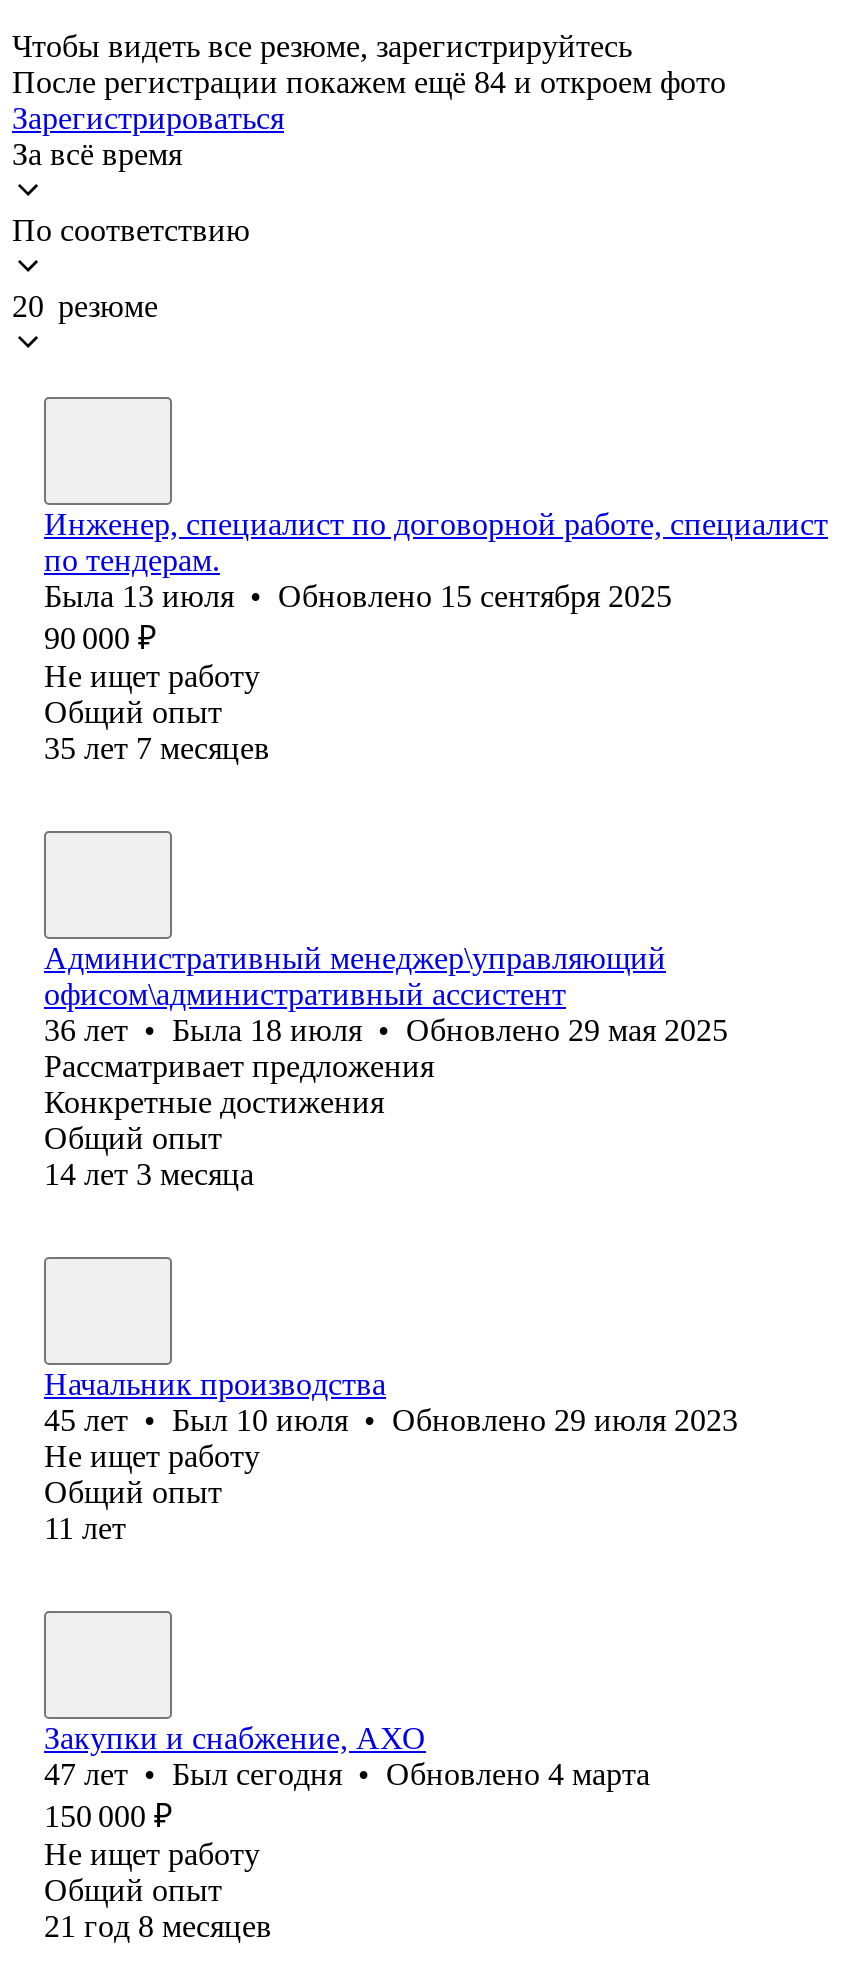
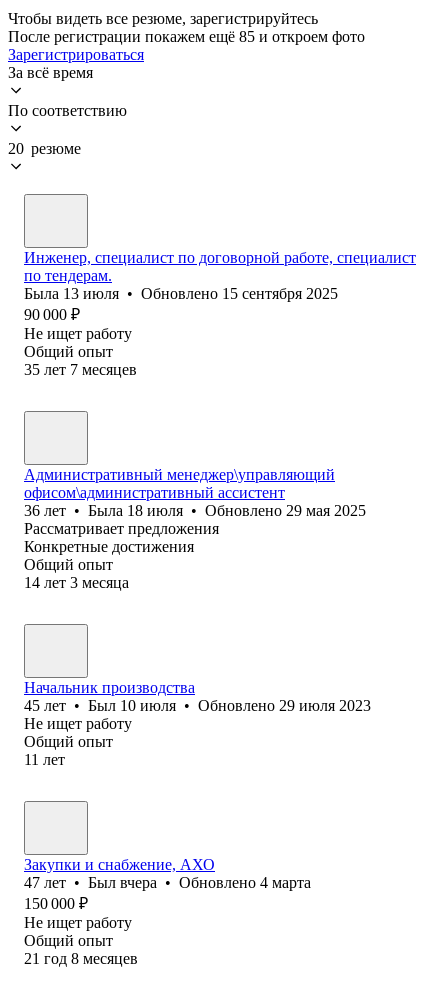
- После регистрации покажем ещё 84 и откроем фото
+ После регистрации покажем ещё 85 и откроем фото

- 47 лет • Был сегодня • Обновлено 4 марта
+ 47 лет • Был вчера • Обновлено 4 марта
